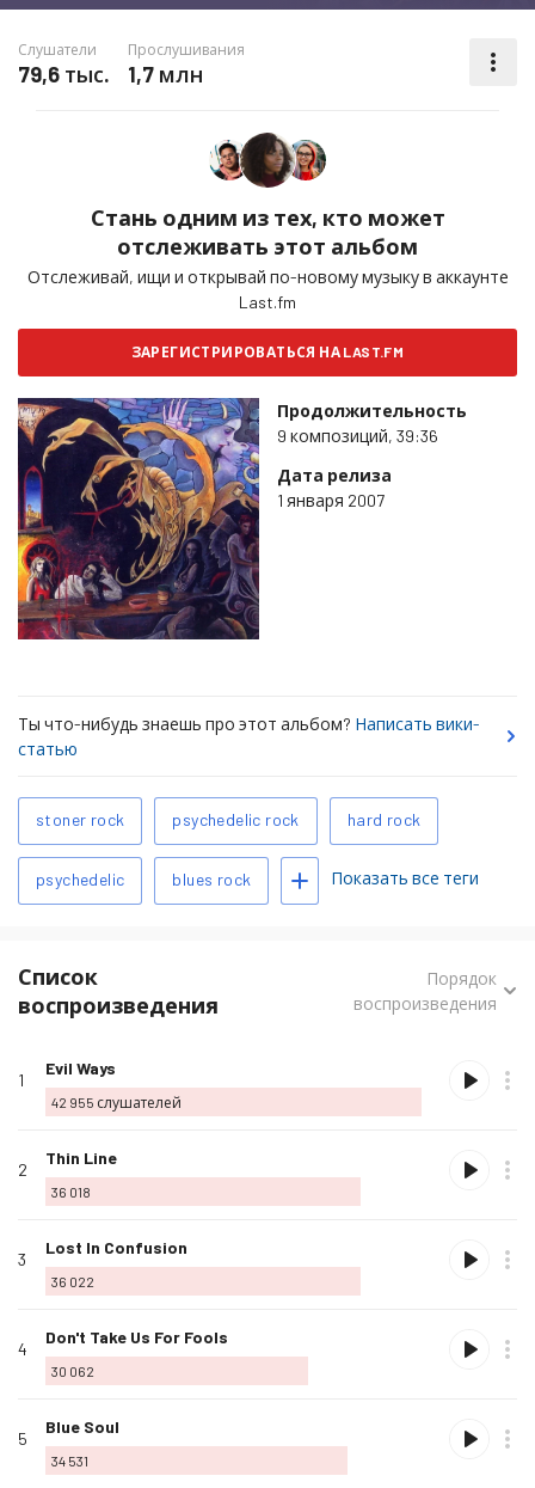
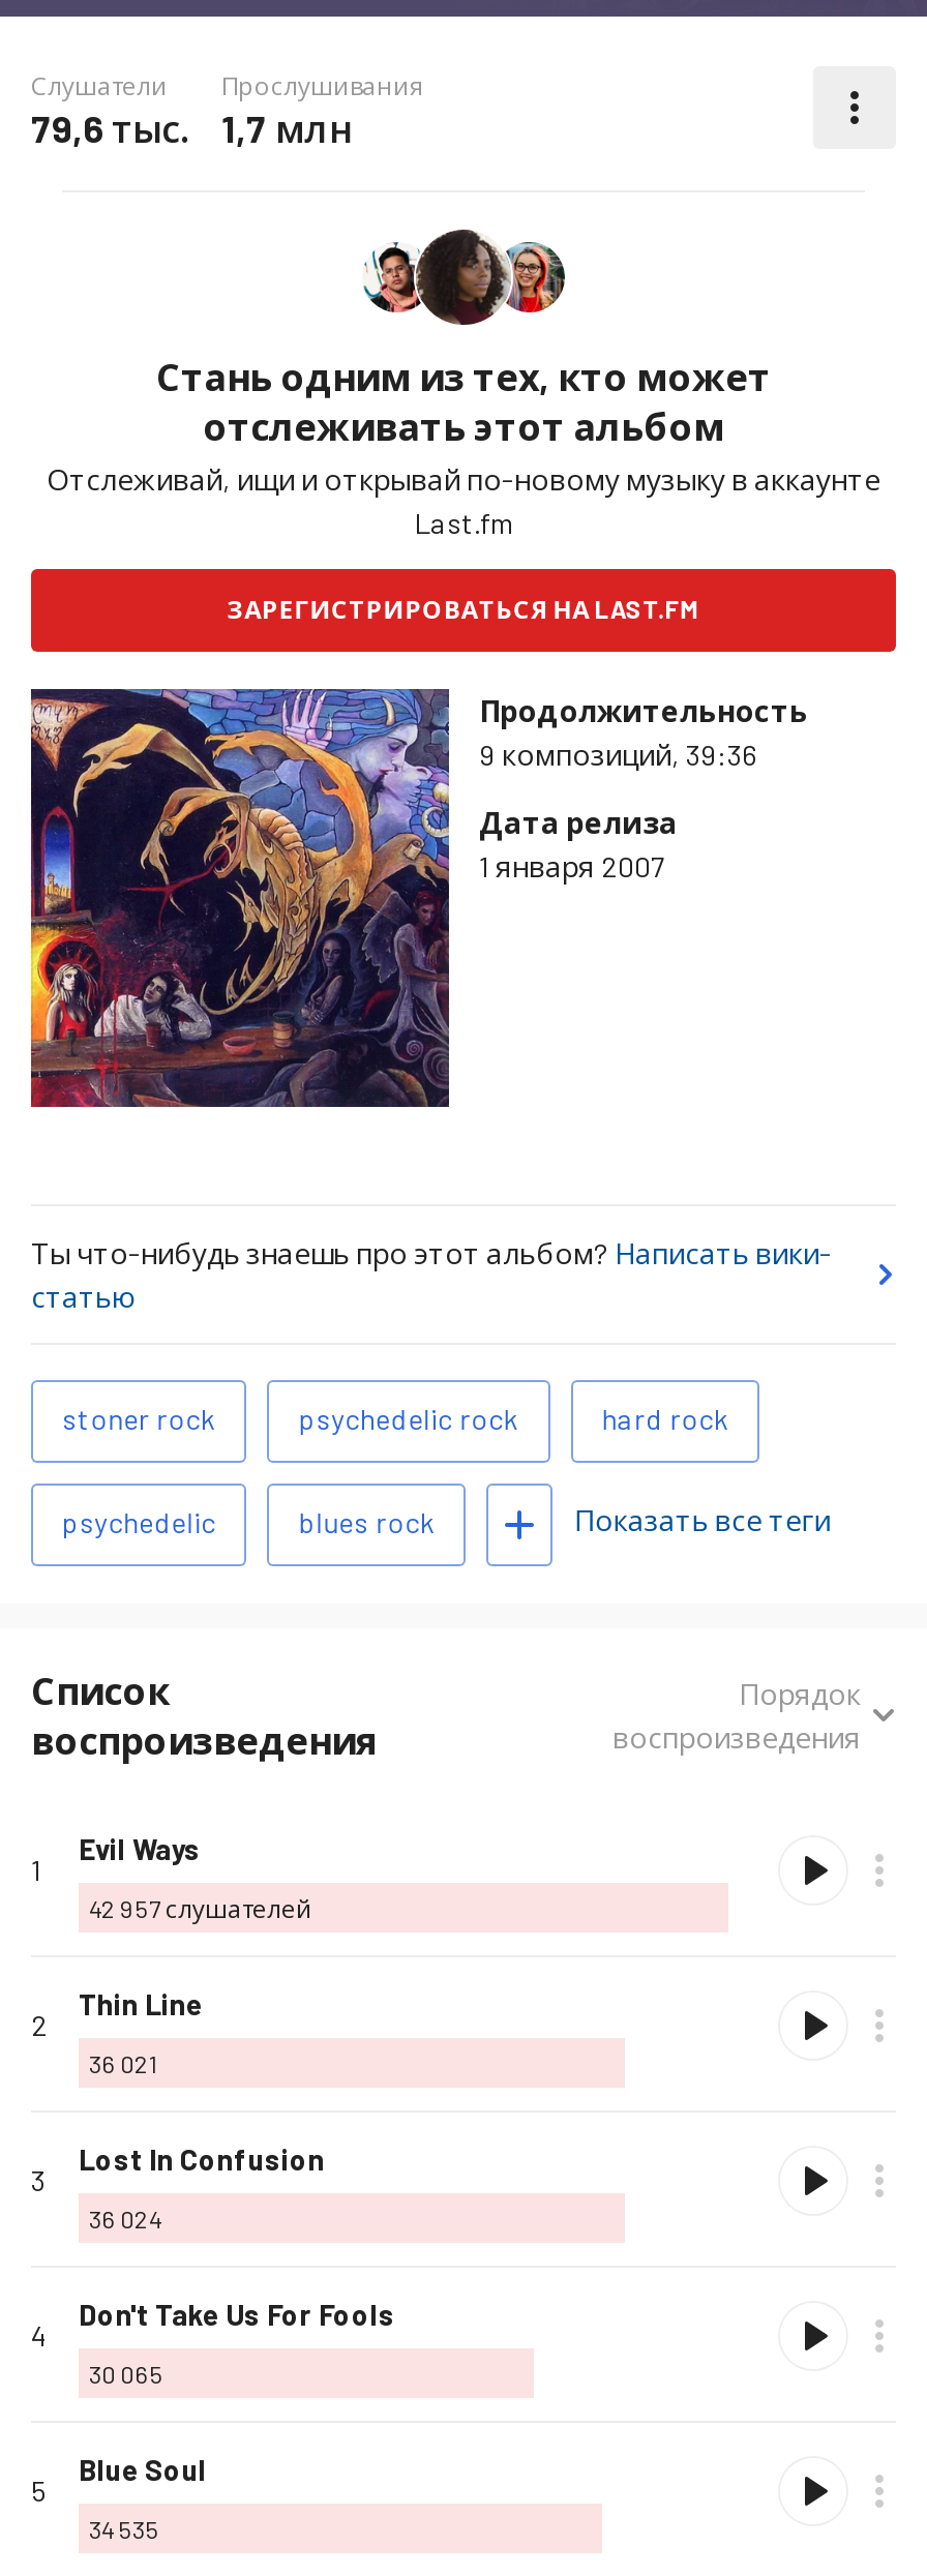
- 42 955 слушателей
+ 42 957 слушателей

- 36 018
+ 36 021

- 36 022
+ 36 024

- 30 062
+ 30 065

- 34 531
+ 34 535
